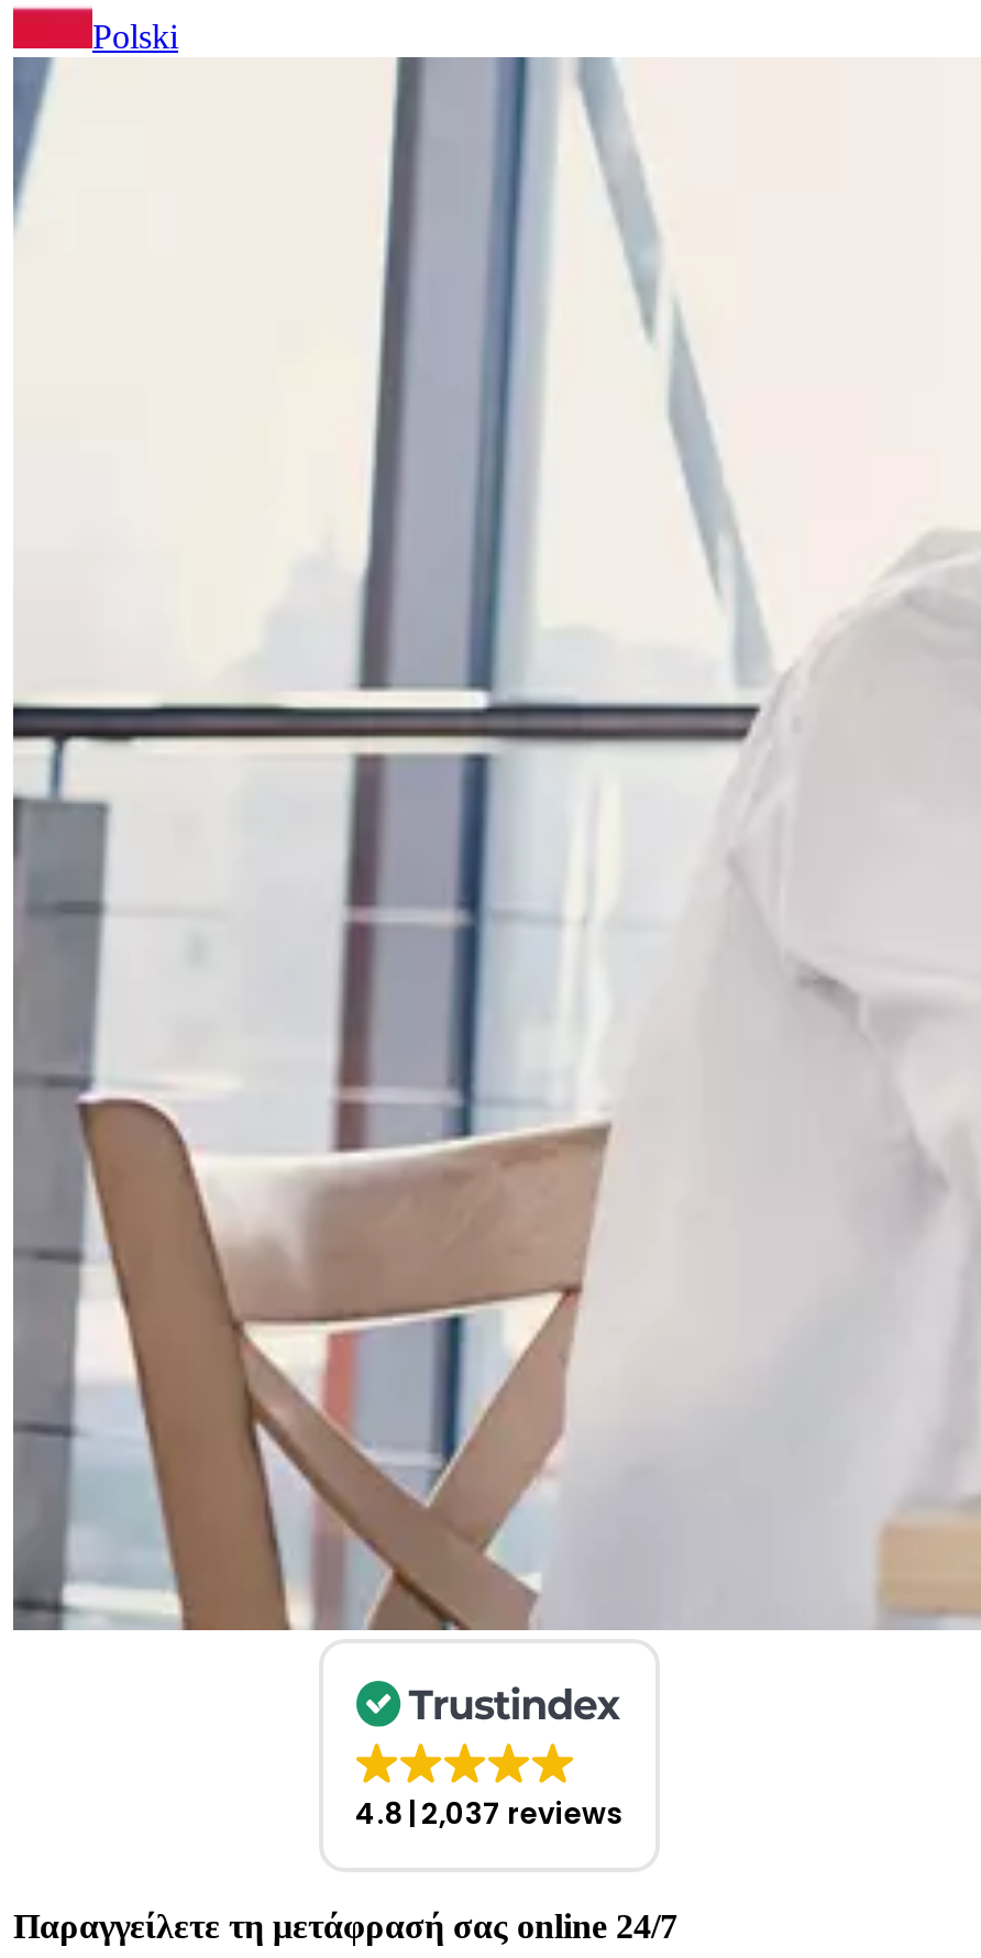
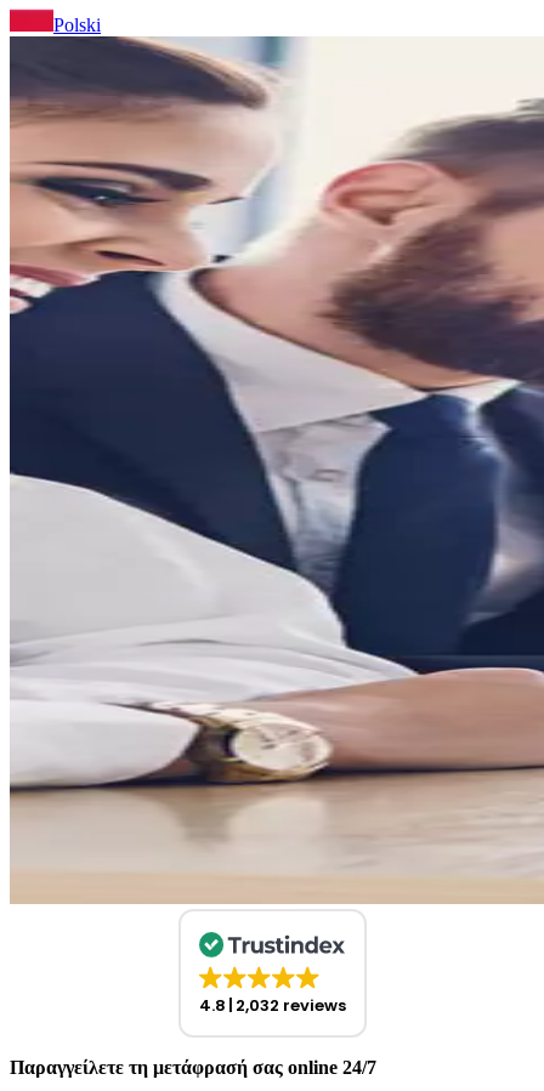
- [image]
+ [image]

- 4.8 2,037 reviews
+ 4.8 2,032 reviews
